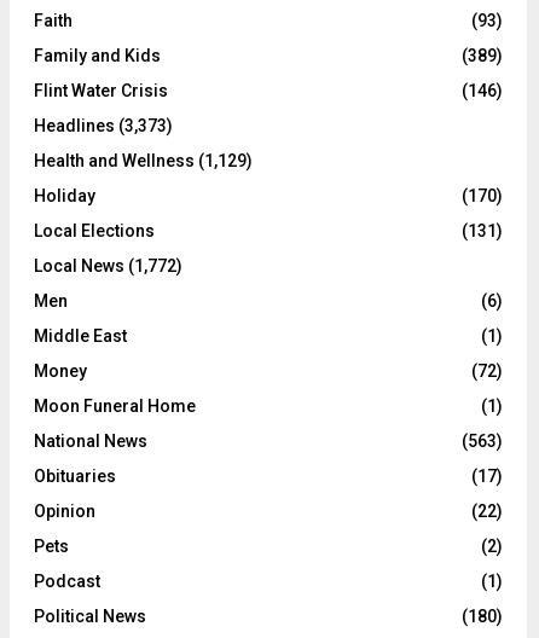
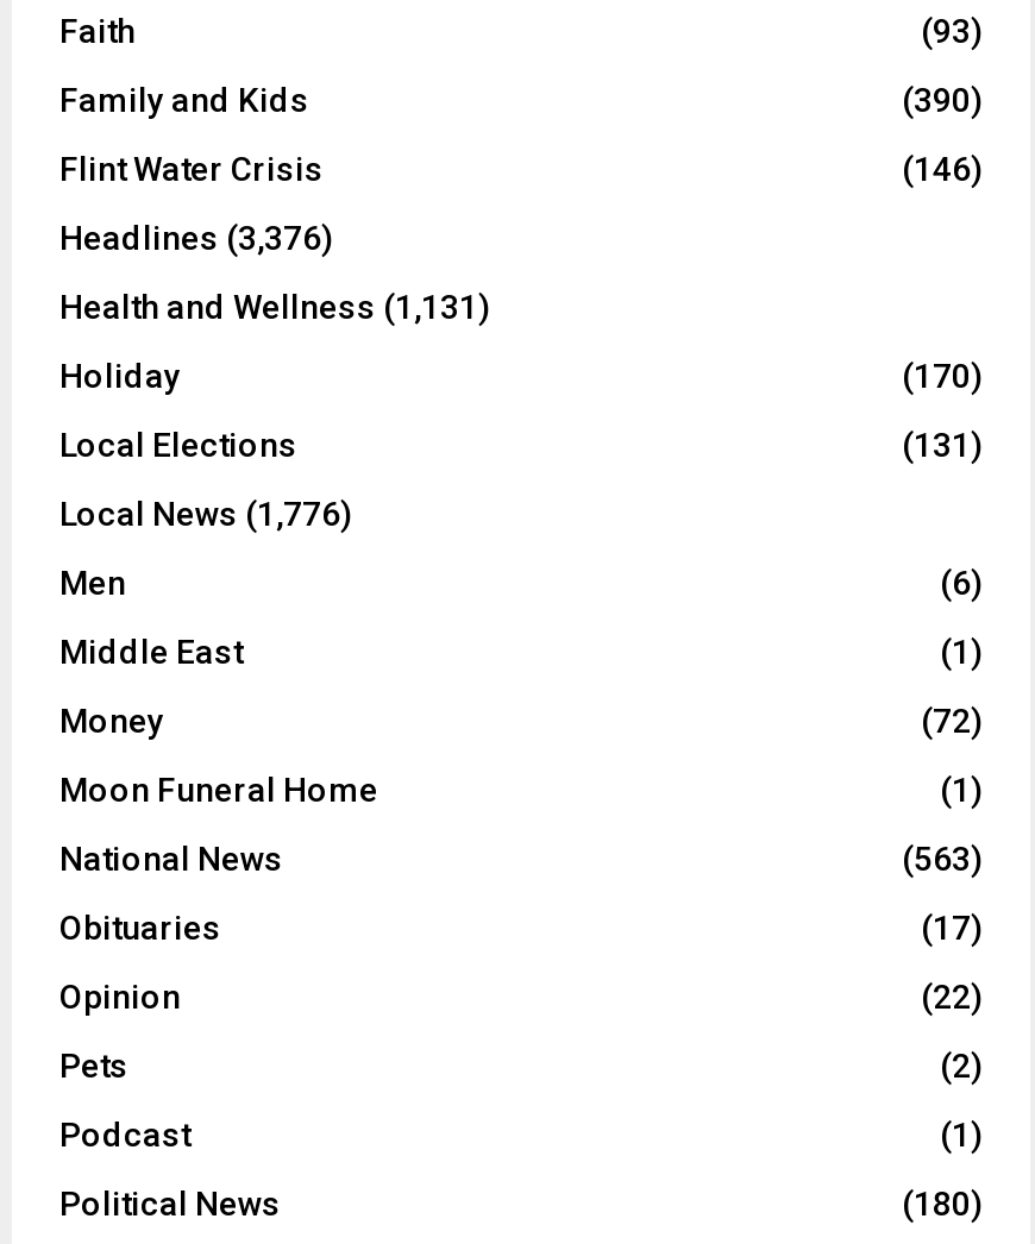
- (389)
+ (390)

- Headlines (3,373)
+ Headlines (3,376)

- Health and Wellness (1,129)
+ Health and Wellness (1,131)

- Local News (1,772)
+ Local News (1,776)
